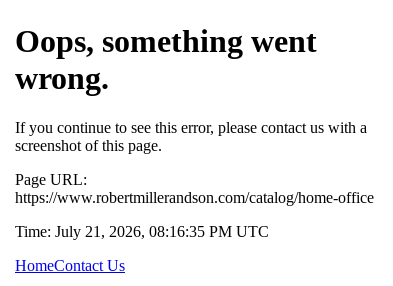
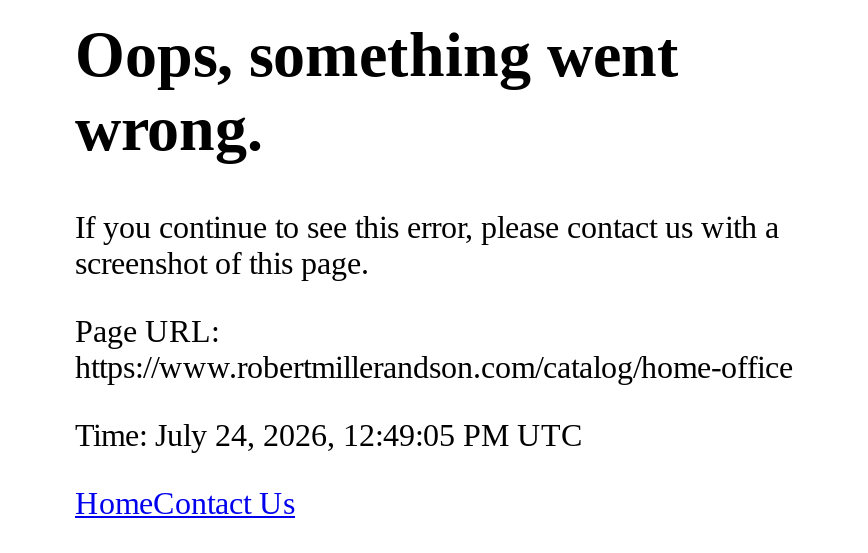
- Time: July 21, 2026, 08:16:35 PM UTC
+ Time: July 24, 2026, 12:49:05 PM UTC
